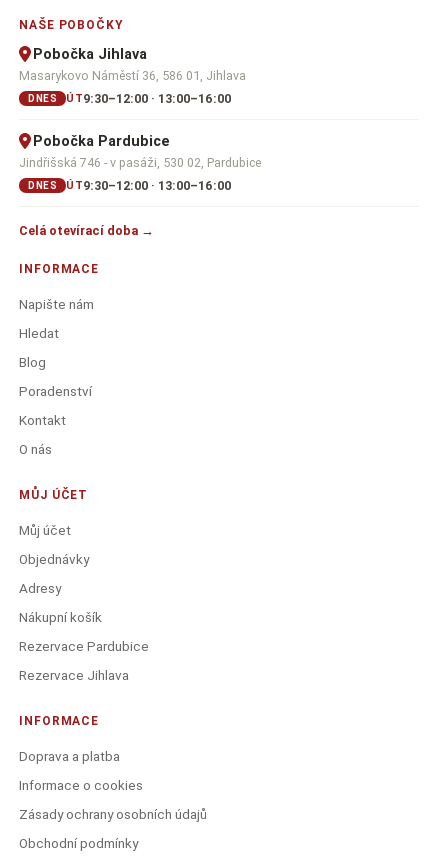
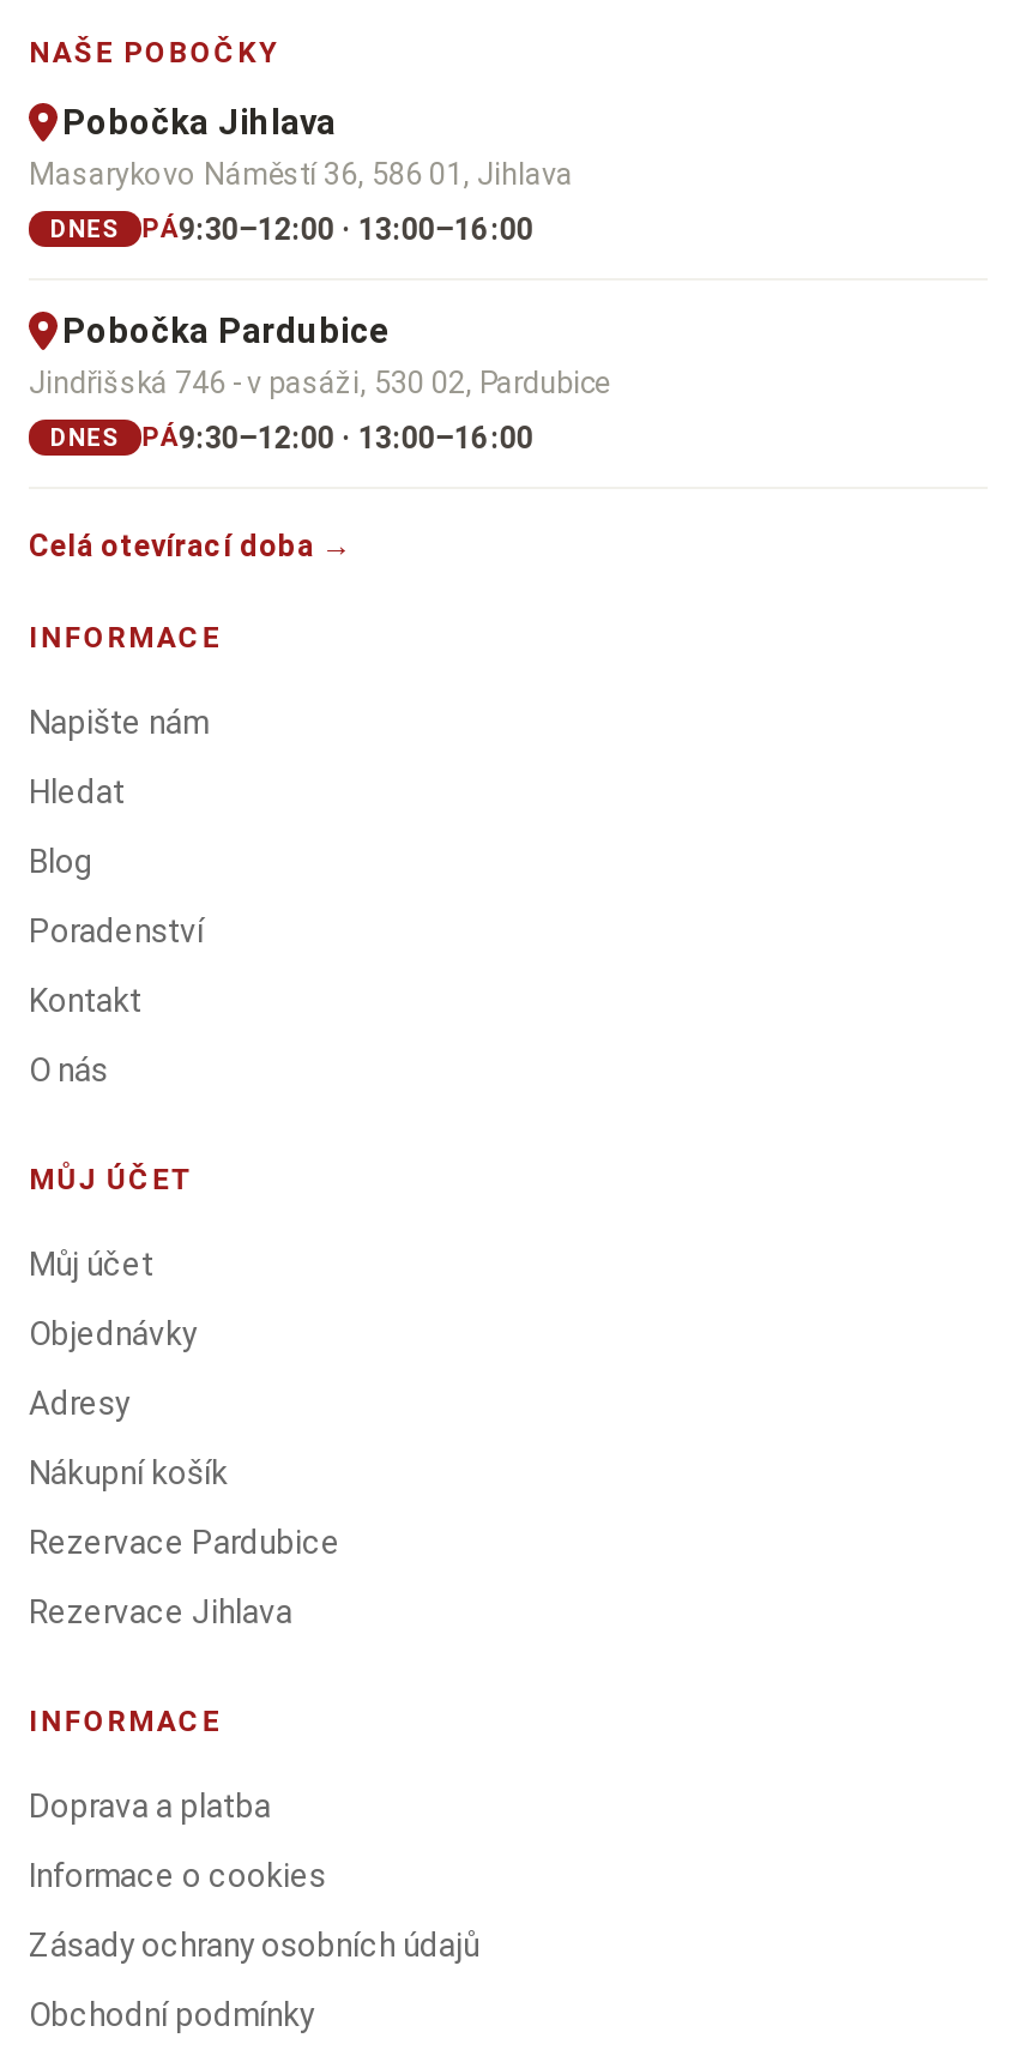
- DNES ÚT9:30–12:00 · 13:00–16:00
+ DNES PÁ9:30–12:00 · 13:00–16:00

- DNES ÚT9:30–12:00 · 13:00–16:00
+ DNES PÁ9:30–12:00 · 13:00–16:00
